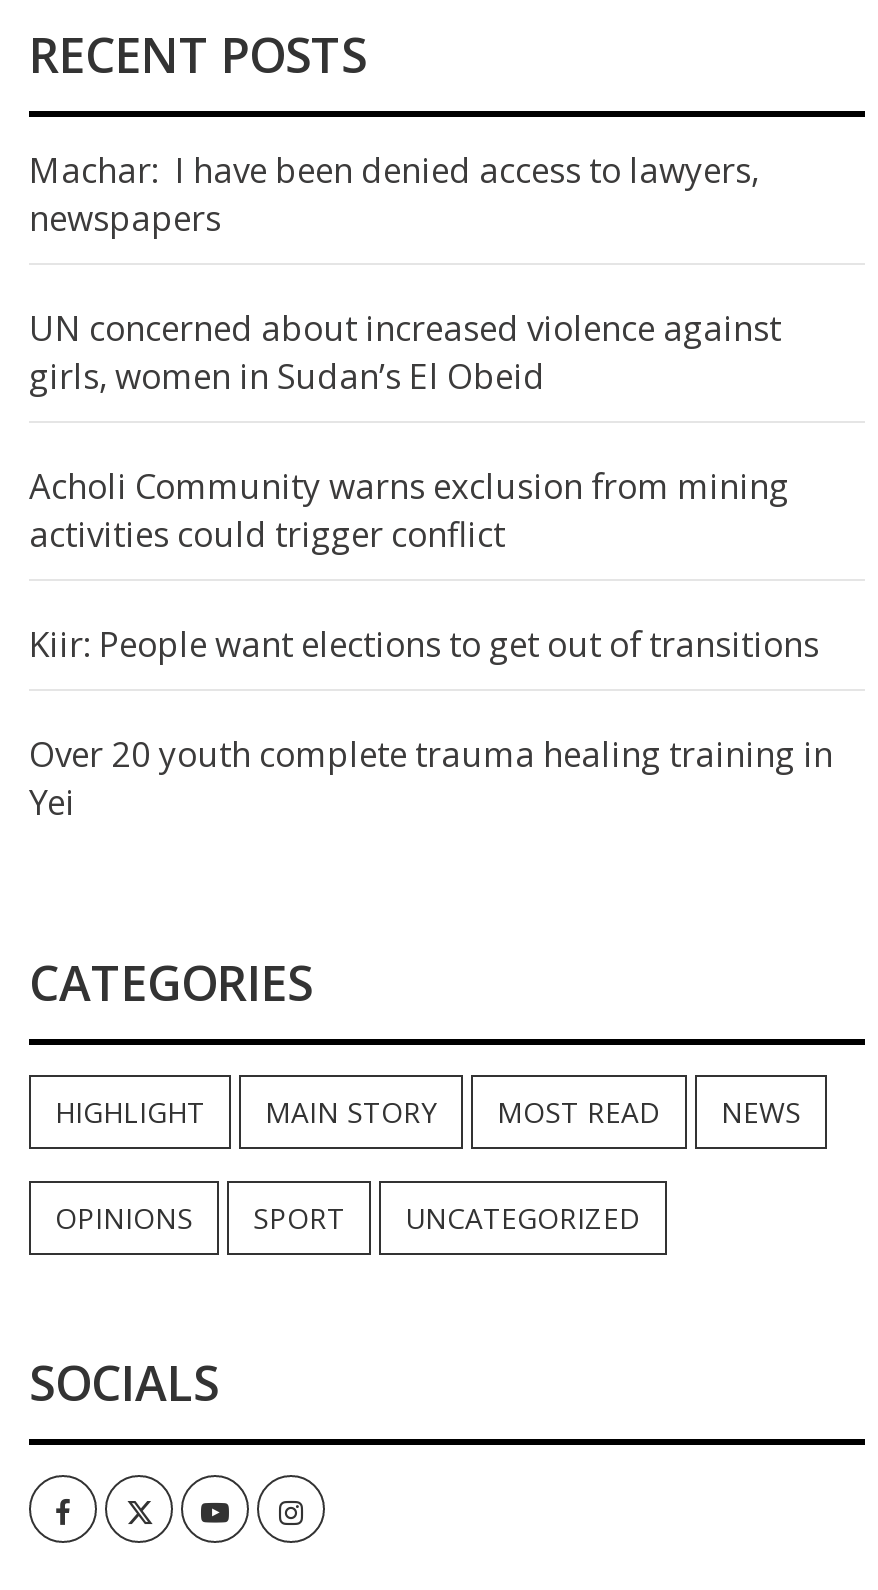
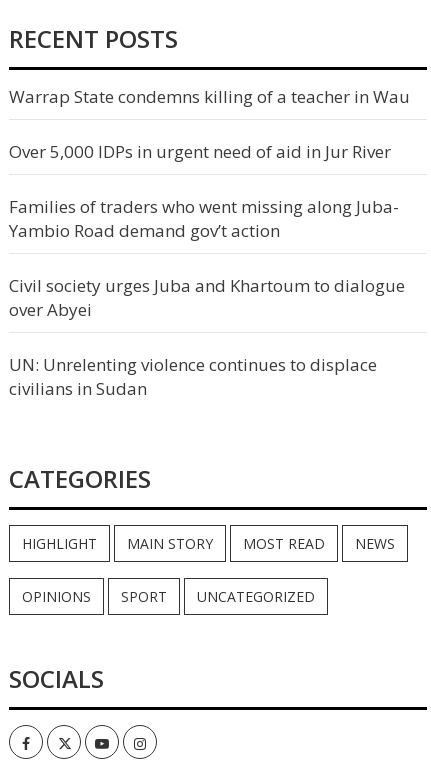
- Machar: I have been denied access to lawyers,
- newspapers
+ Warrap State condemns killing of a teacher in Wau

- UN concerned about increased violence against
- girls, women in Sudan’s El Obeid
+ Over 5,000 IDPs in urgent need of aid in Jur River

- Acholi Community warns exclusion from mining
- activities could trigger conflict
+ Families of traders who went missing along Juba-
+ Yambio Road demand gov’t action

- Kiir: People want elections to get out of transitions
+ Civil society urges Juba and Khartoum to dialogue
+ over Abyei

- Over 20 youth complete trauma healing training in
- Yei
+ UN: Unrelenting violence continues to displace
+ civilians in Sudan
